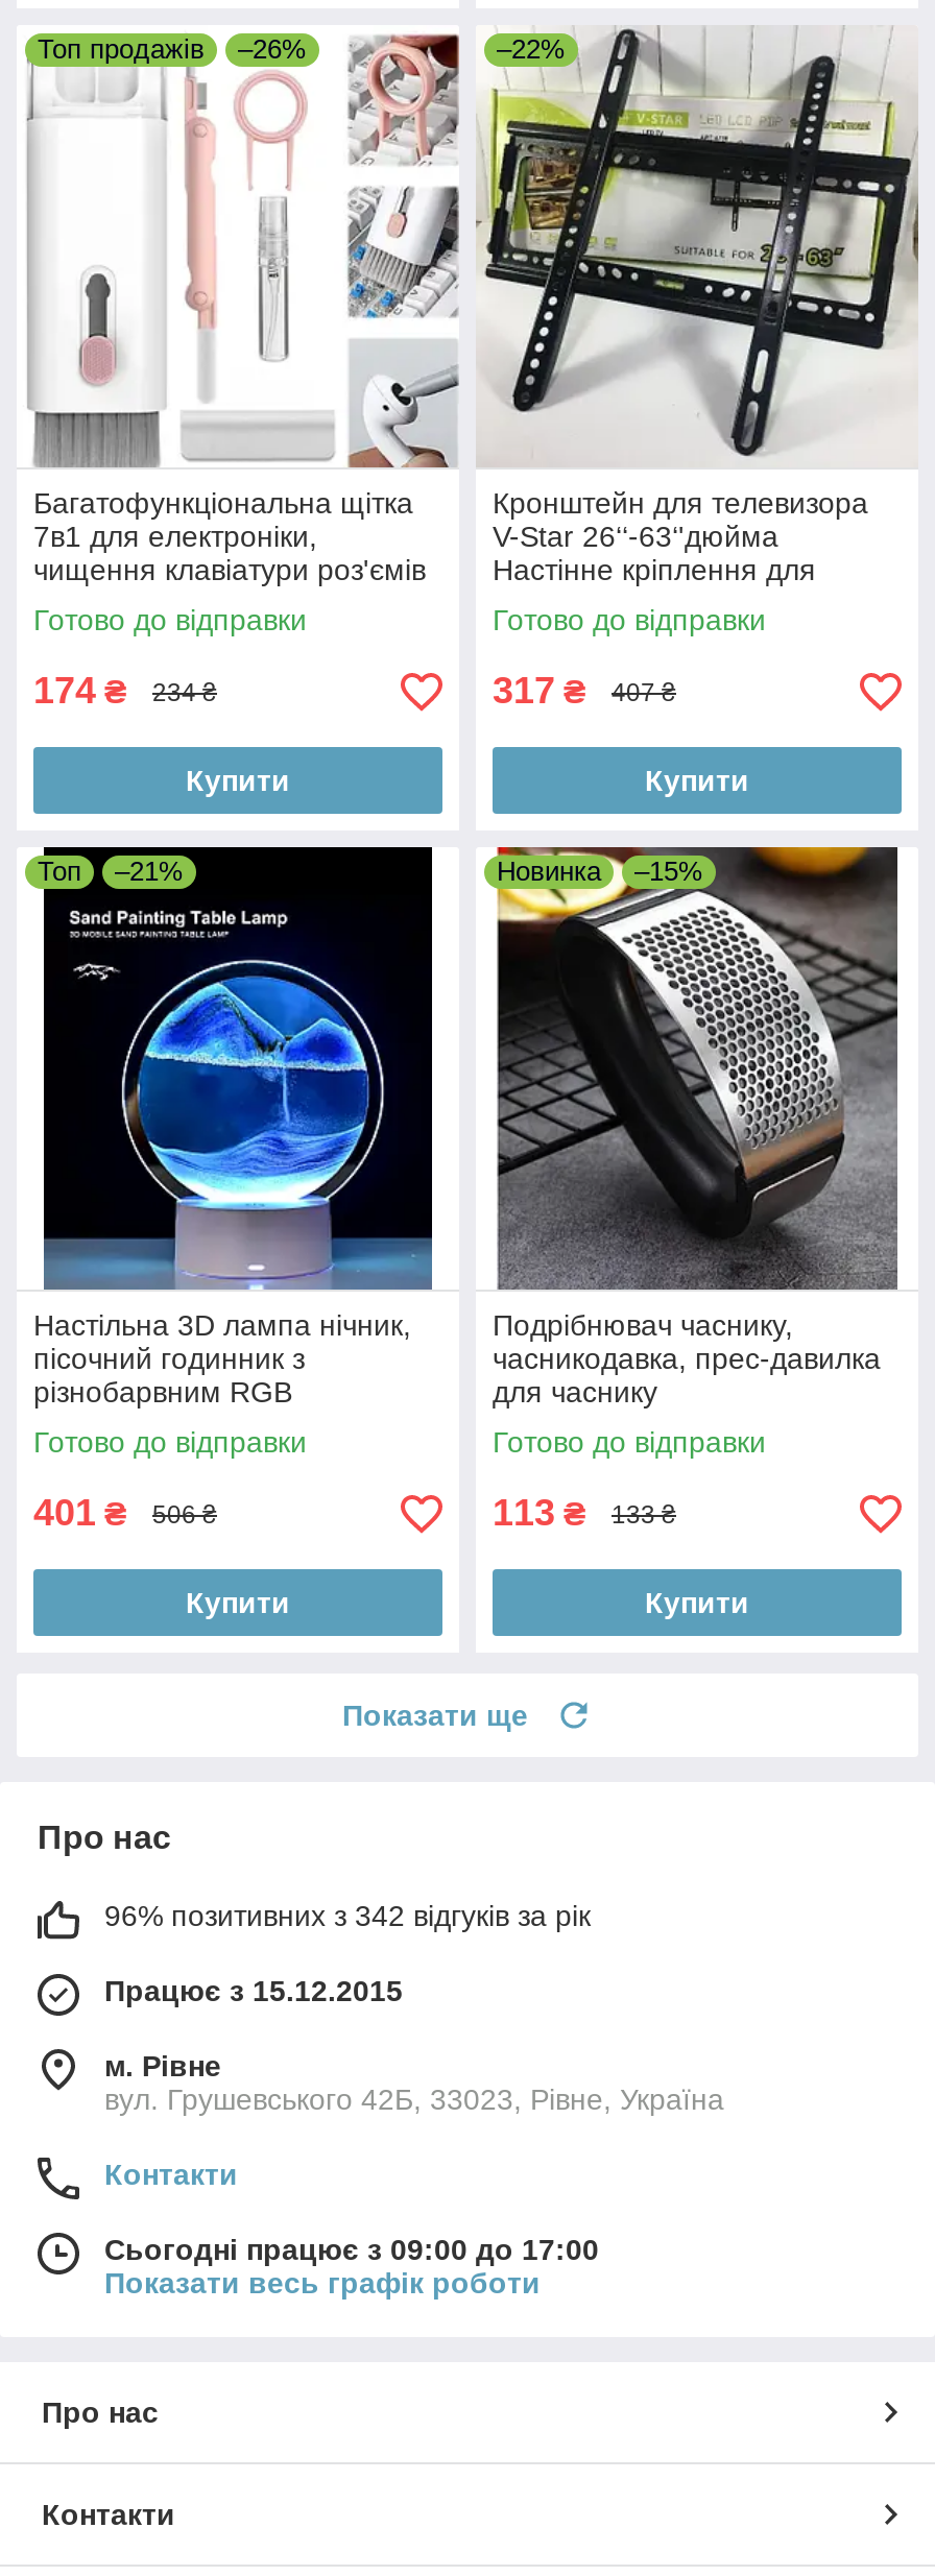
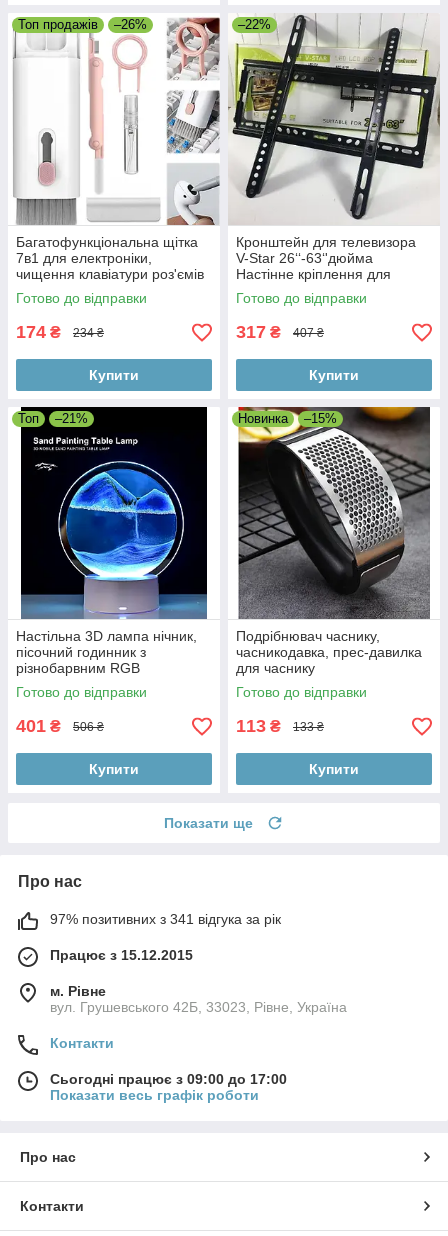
- 96% позитивних з 342 відгуків за рік
+ 97% позитивних з 341 відгука за рік
